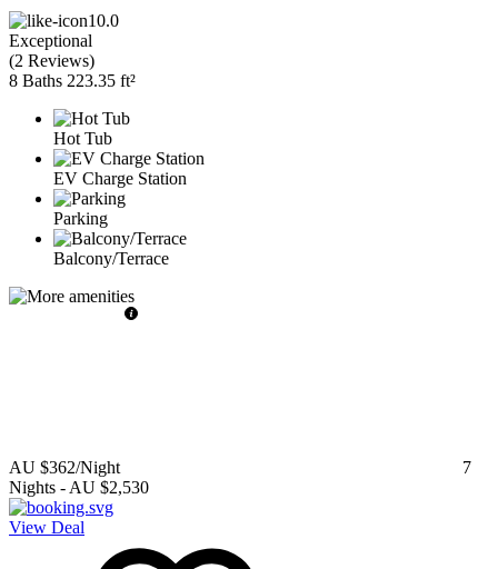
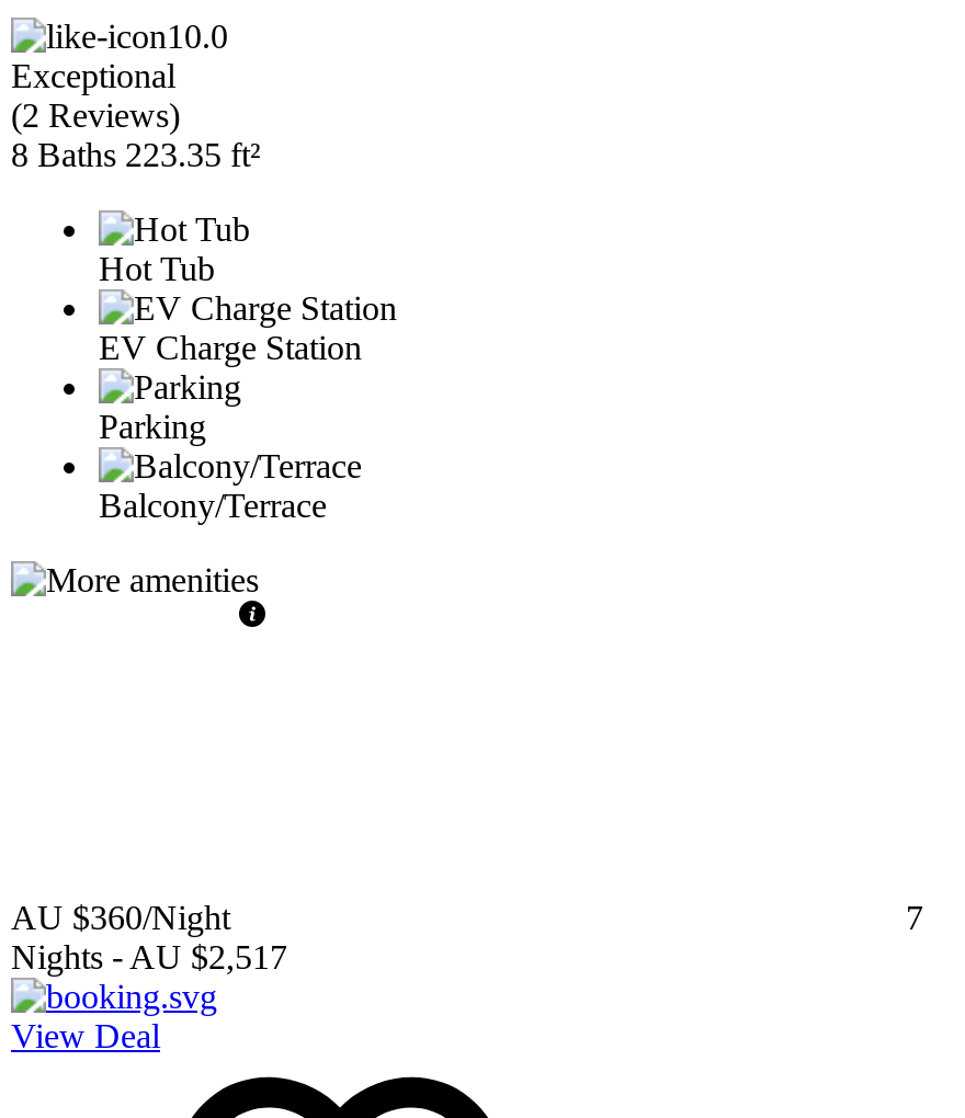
- AU $362/Night
+ AU $360/Night

- Nights - AU $2,530
+ Nights - AU $2,517
